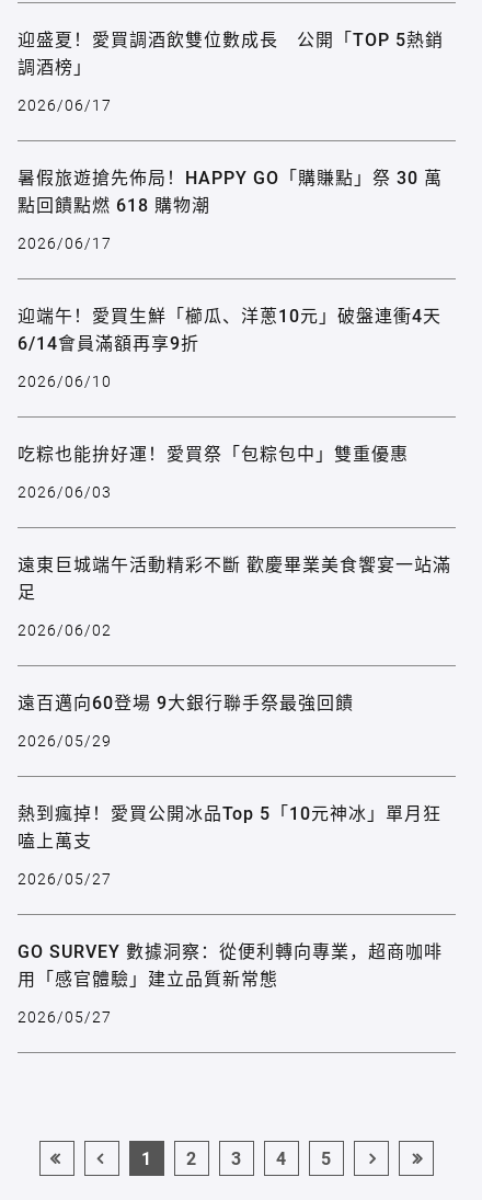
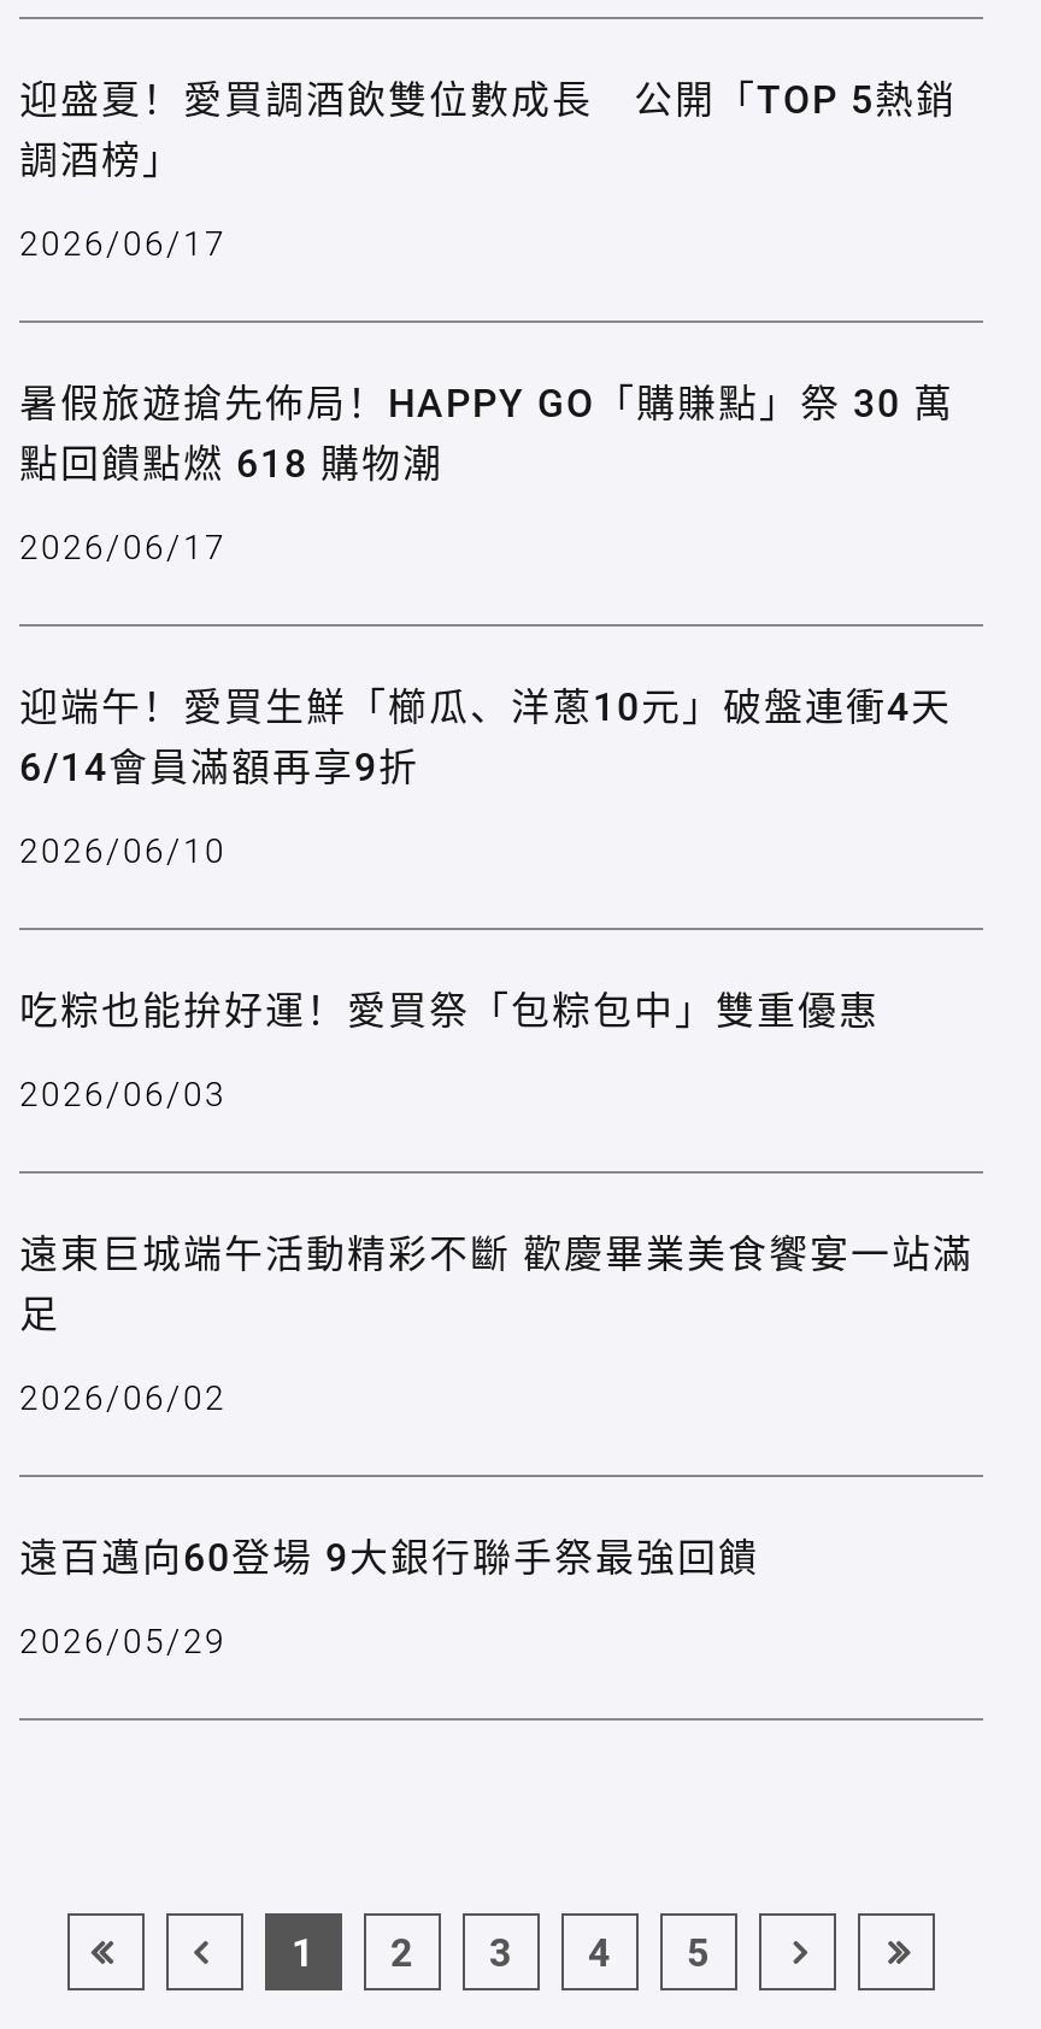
- 熱到瘋掉！愛買公開冰品Top 5「10元神冰」單月狂
- 嗑上萬支
- 2026/05/27
- GO SURVEY 數據洞察：從便利轉向專業，超商咖啡
- 用「感官體驗」建立品質新常態
- 2026/05/27
